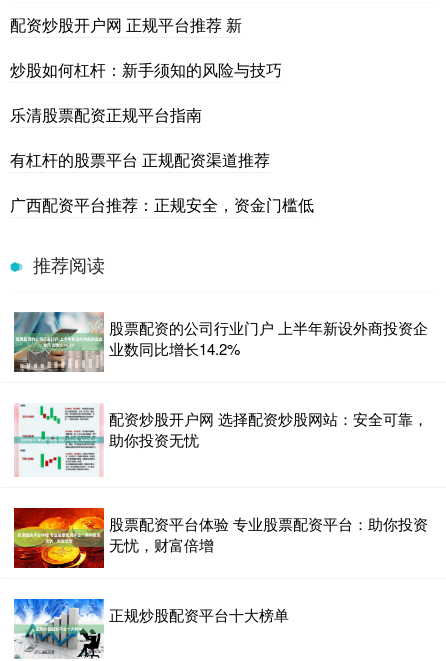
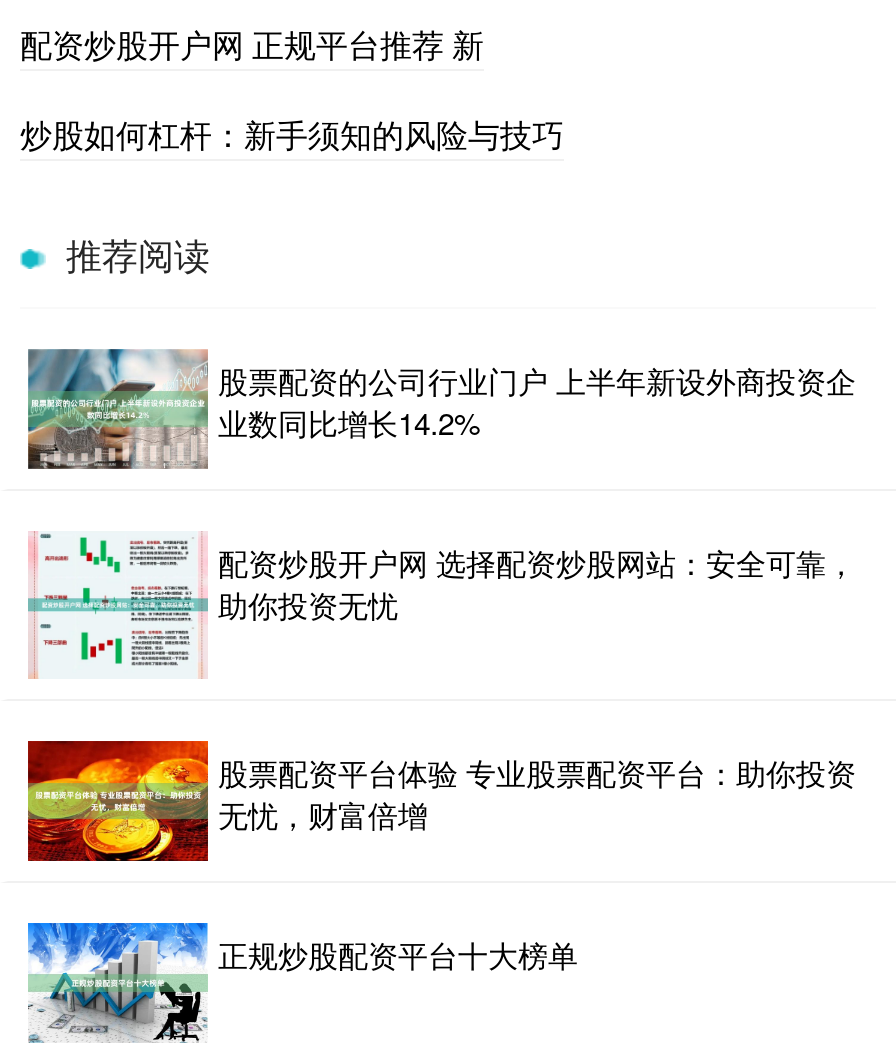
- 乐清股票配资正规平台指南
- 有杠杆的股票平台 正规配资渠道推荐
- 广西配资平台推荐：正规安全，资金门槛低
